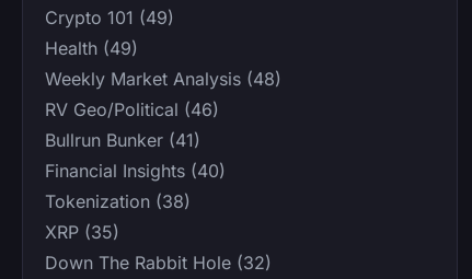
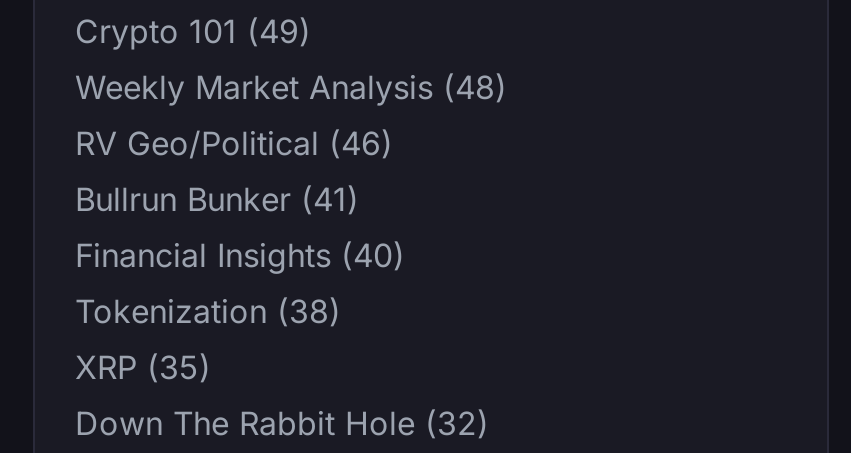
- Health (49)
